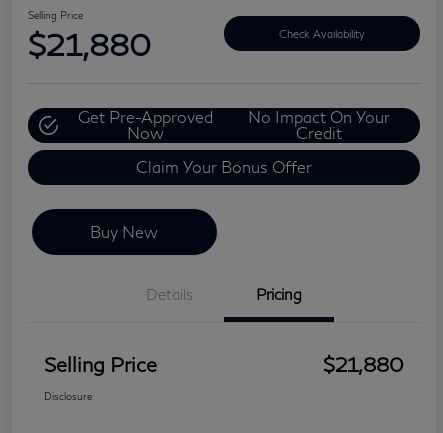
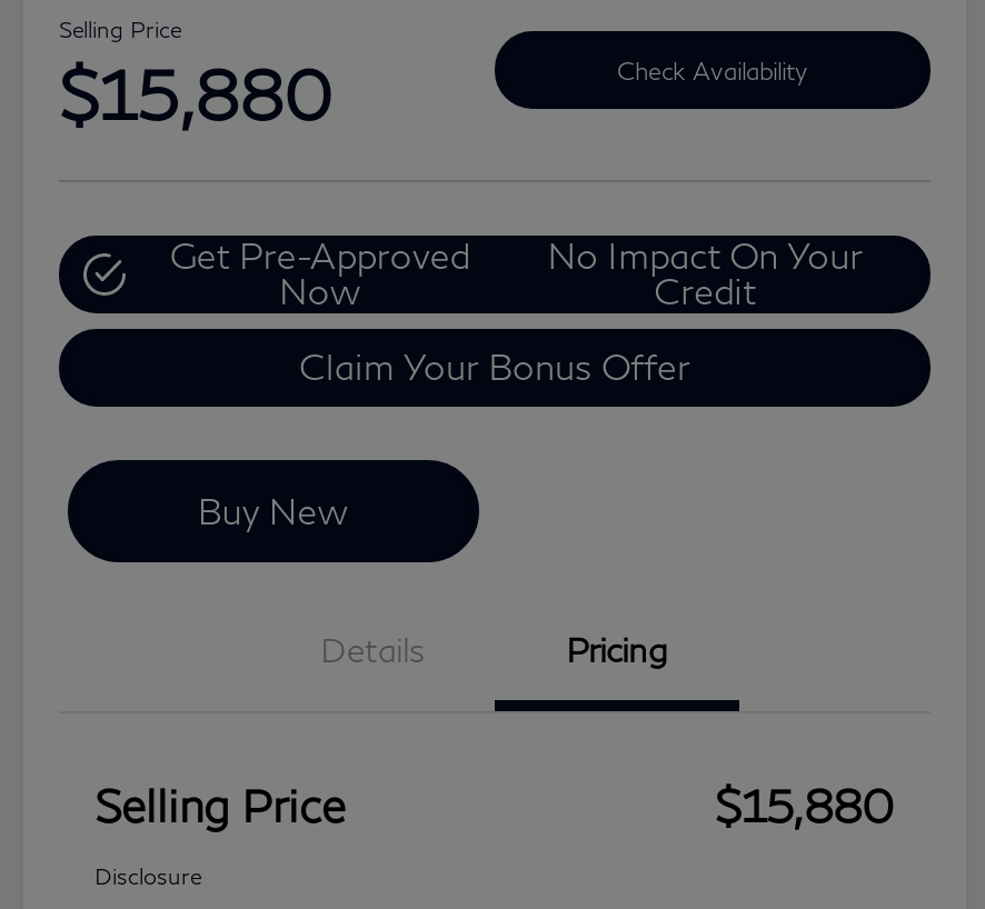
- $21,880
+ $15,880

- $21,880
+ $15,880
